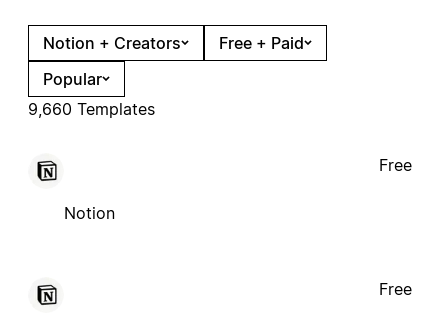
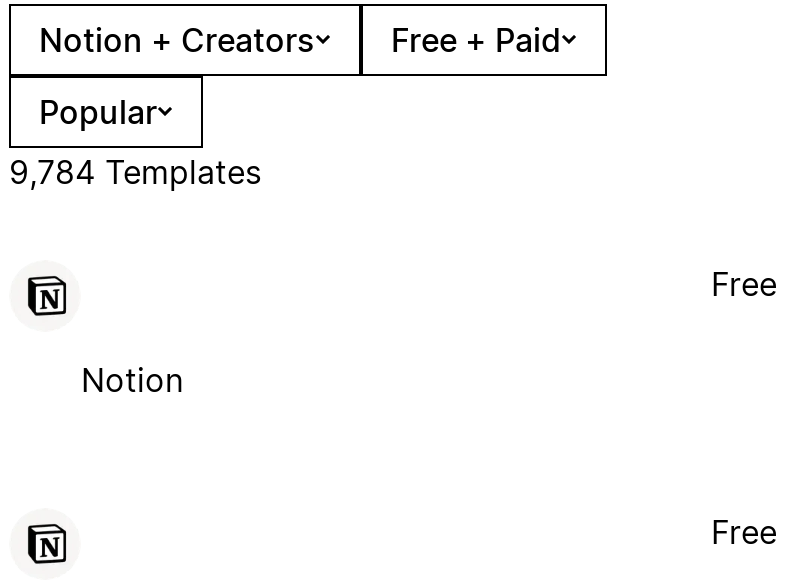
- 9,660 Templates
+ 9,784 Templates
